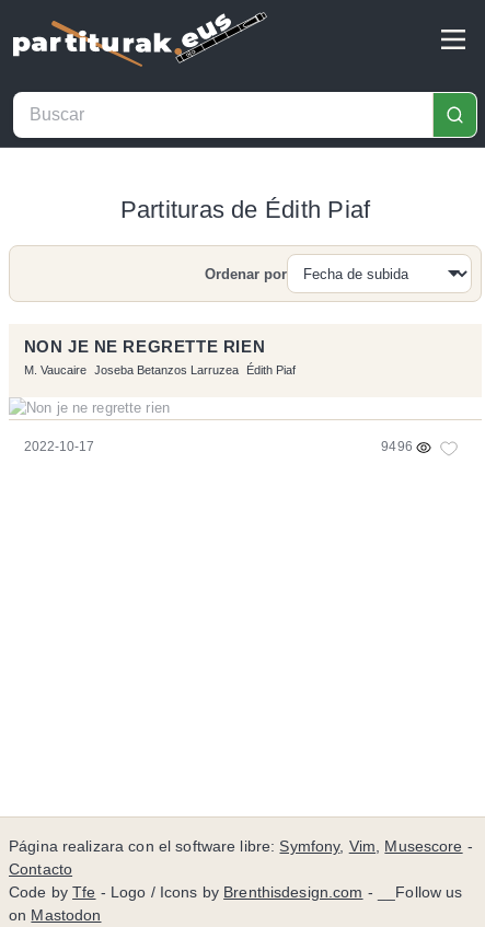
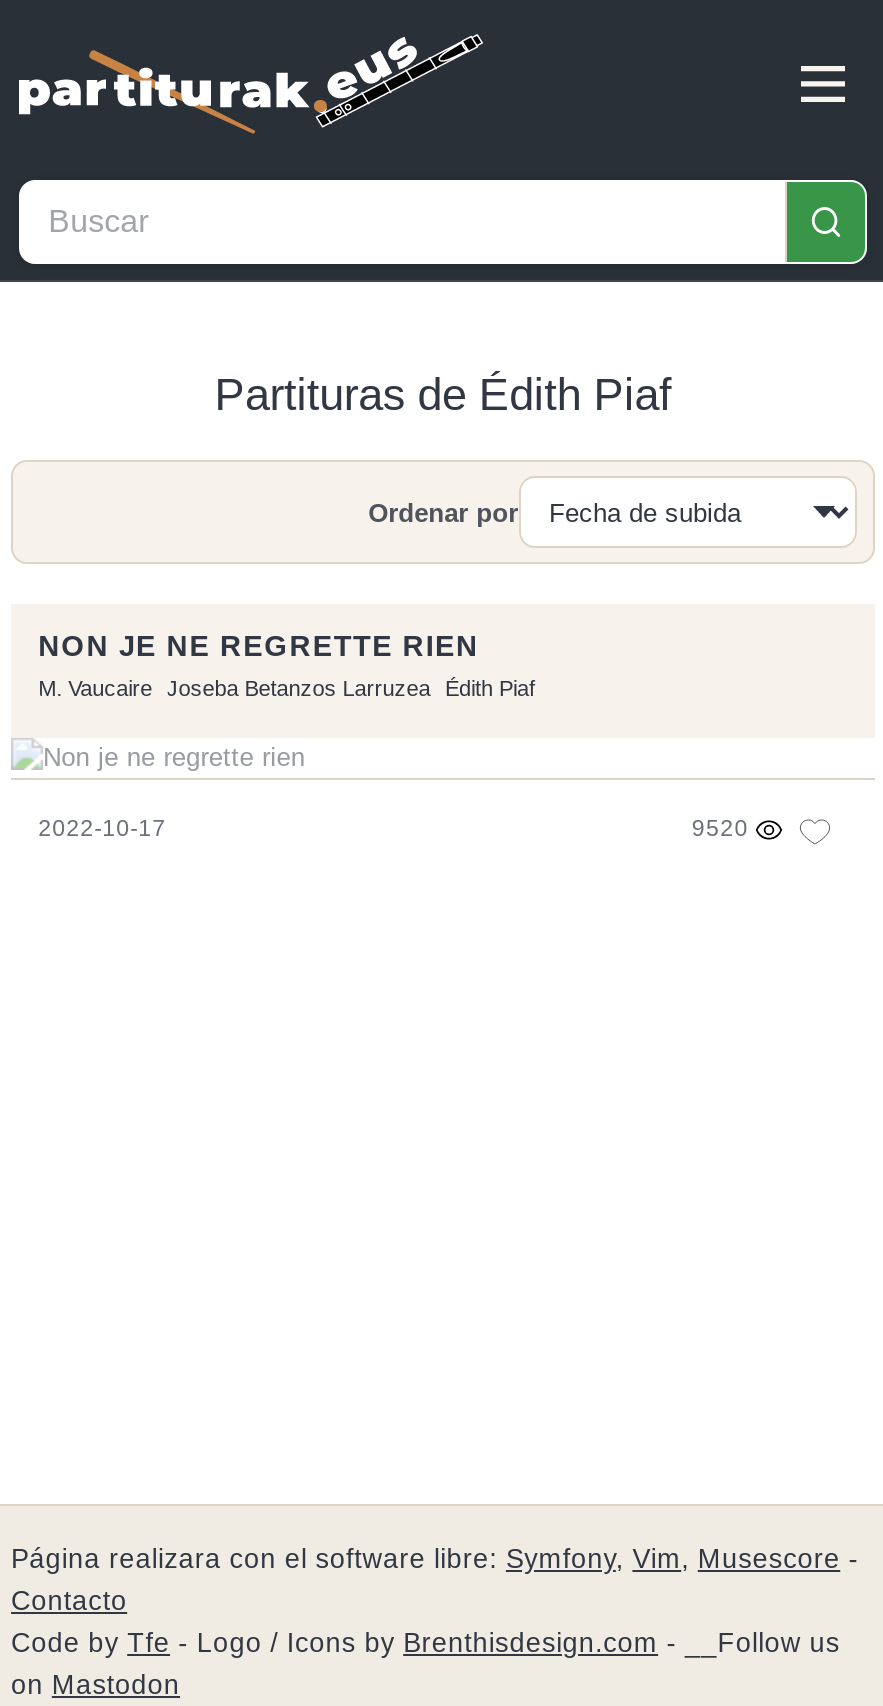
- 9496
+ 9520
